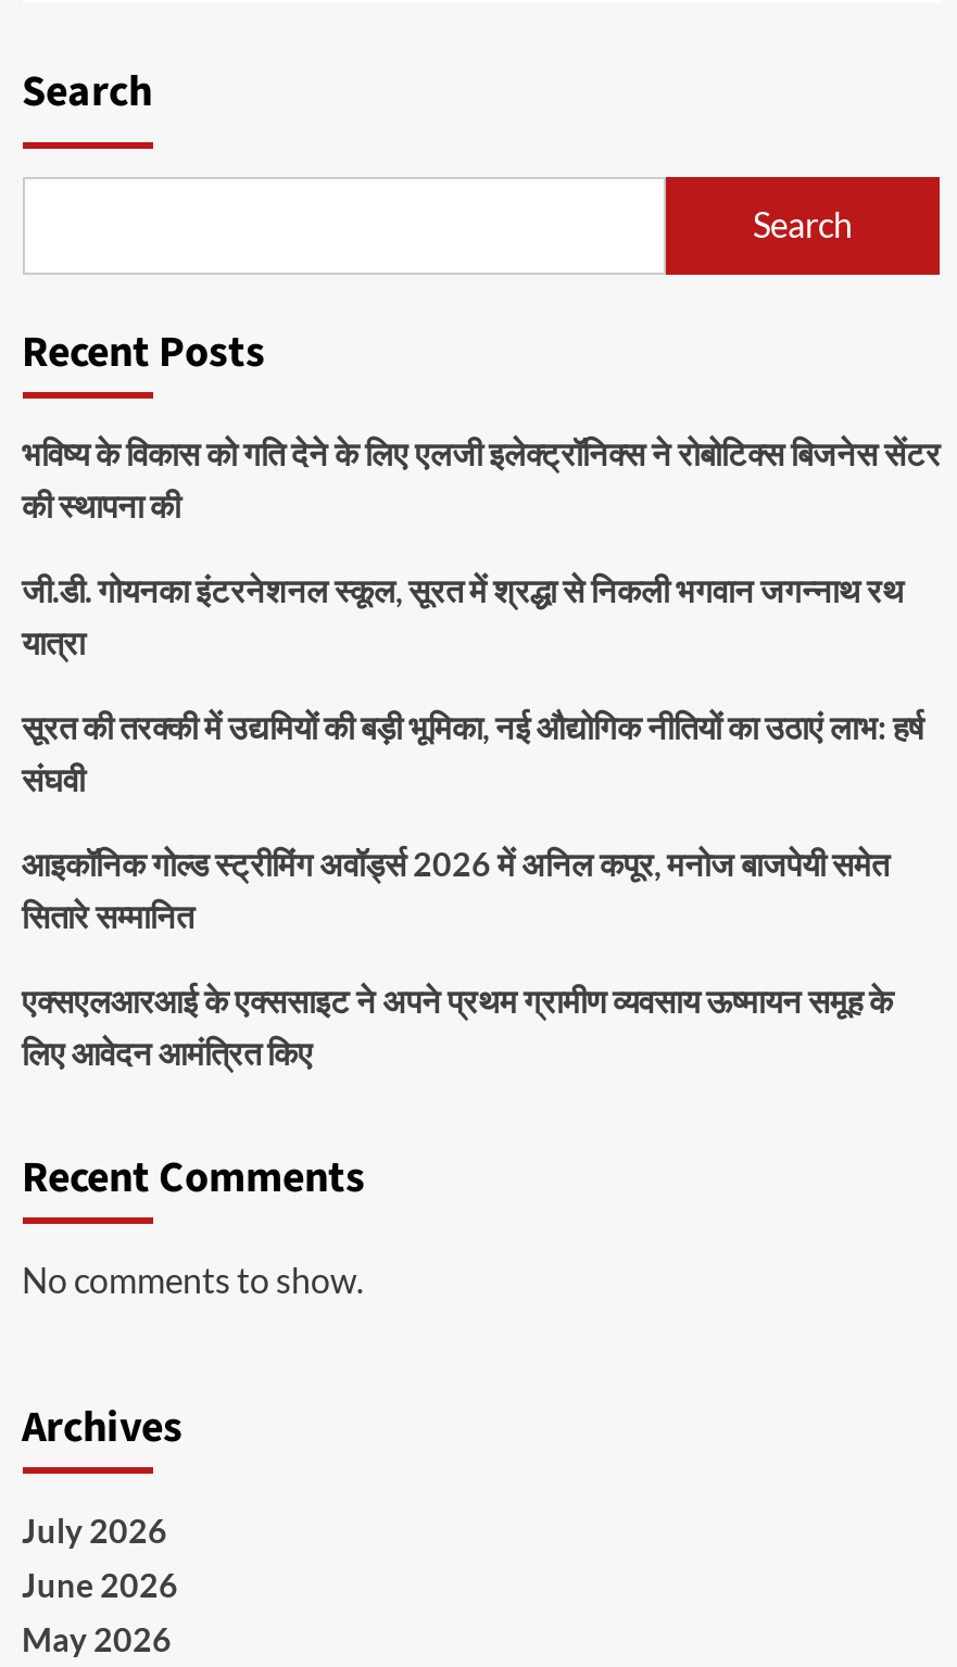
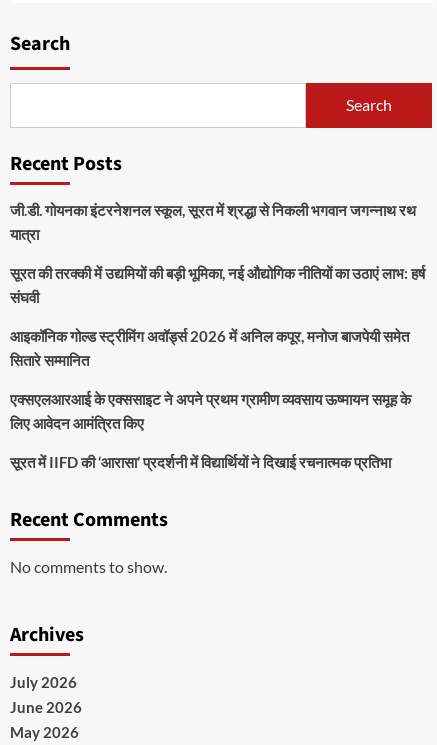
- भविष्य के विकास को गति देने के लिए एलजी इलेक्ट्रॉनिक्स ने रोबोटिक्स बिजनेस सेंटर
- की स्थापना की

moved up: जी.डी. गोयनका इंटरनेशनल स्कूल, सूरत में श्रद्धा से निकली भगवान जगन्नाथ रथ | यात्रा | सूरत की तरक्की में उद्यमियों की बड़ी भूमिका, नई औद्योगिक नीतियों का उठाएं लाभ: हर्ष | संघवी | आइकॉनिक गोल्ड स्ट्रीमिंग अवॉर्ड्स 2026 में अनिल कपूर, मनोज बाजपेयी समेत | सितारे सम्मानित | एक्सएलआरआई के एक्ससाइट ने अपने प्रथम ग्रामीण व्यवसाय ऊष्मायन समूह के | लिए आवेदन आमंत्रित किए

+ सूरत में IIFD की ‘आरासा’ प्रदर्शनी में विद्यार्थियों ने दिखाई रचनात्मक प्रतिभा
